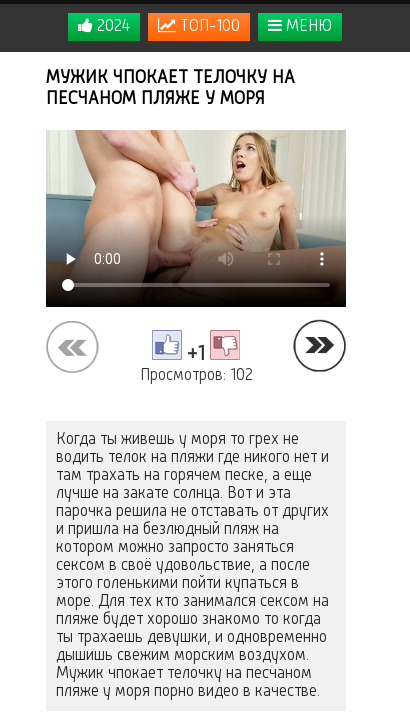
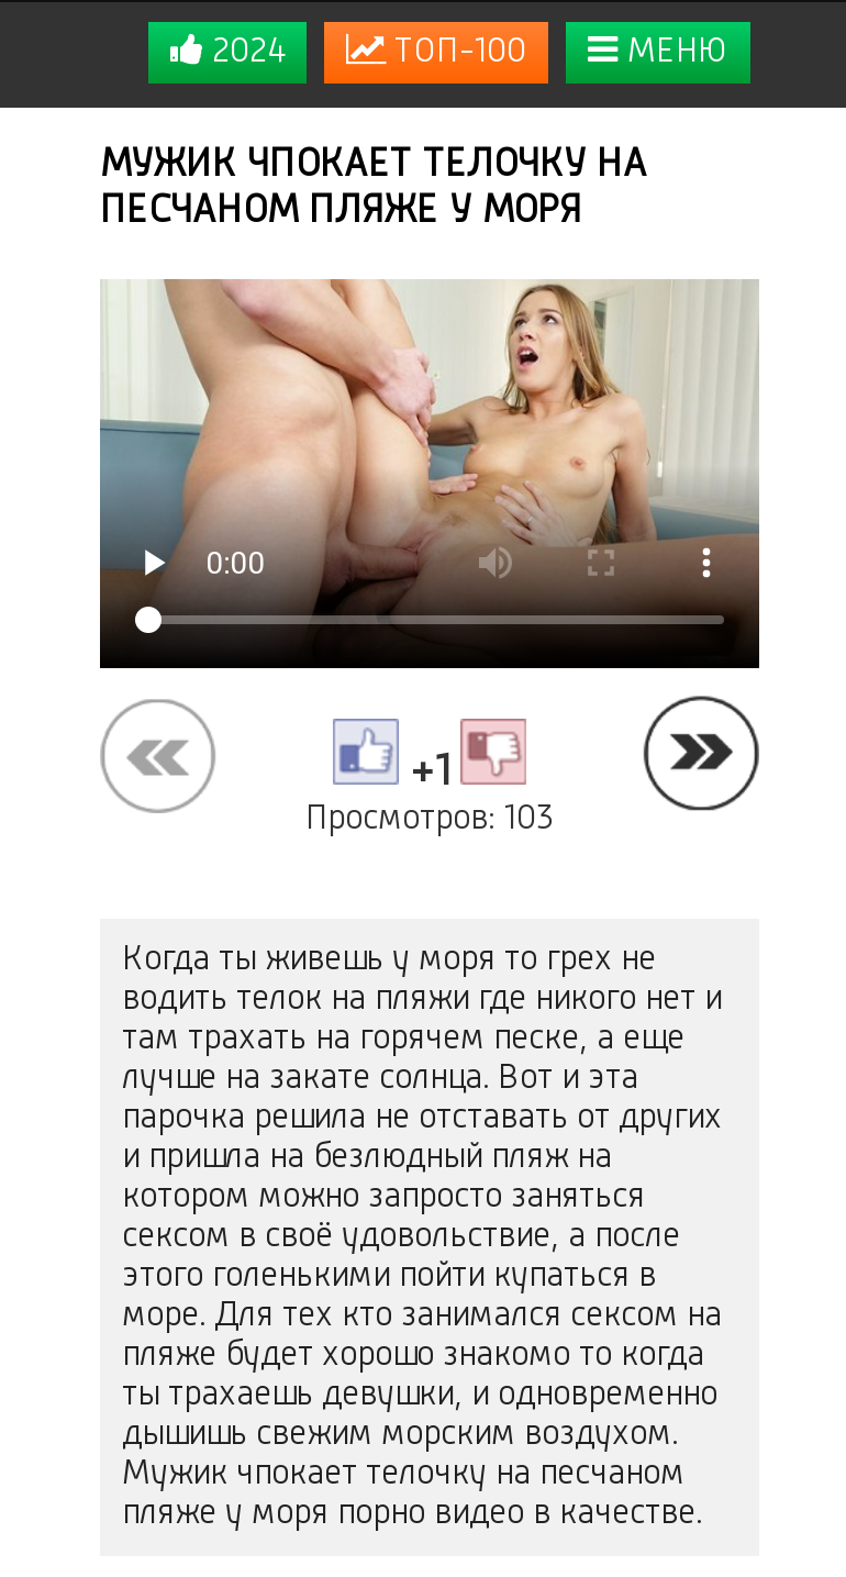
- Просмотров: 102
+ Просмотров: 103
